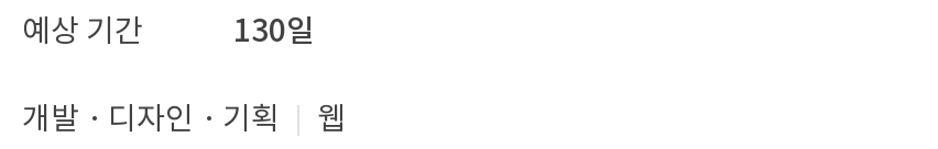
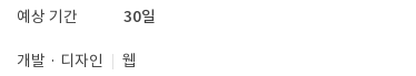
- 130일
+ 30일

- 개발 · 디자인 · 기획
+ 개발 · 디자인
